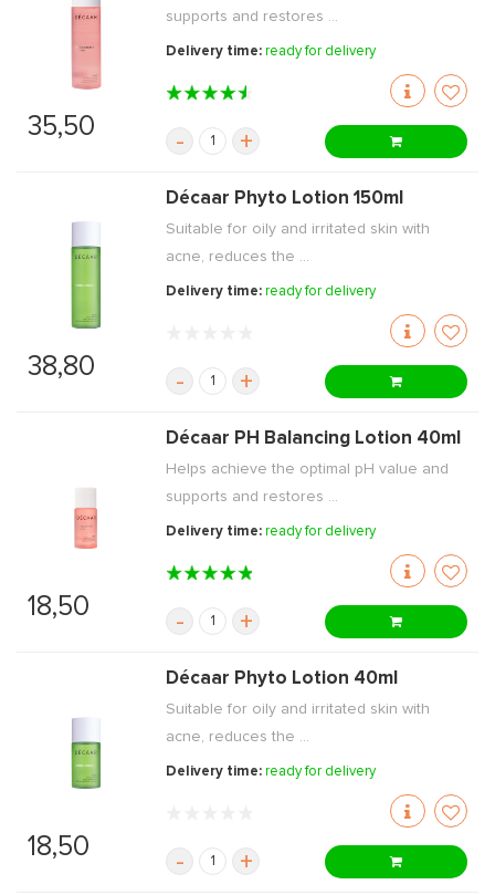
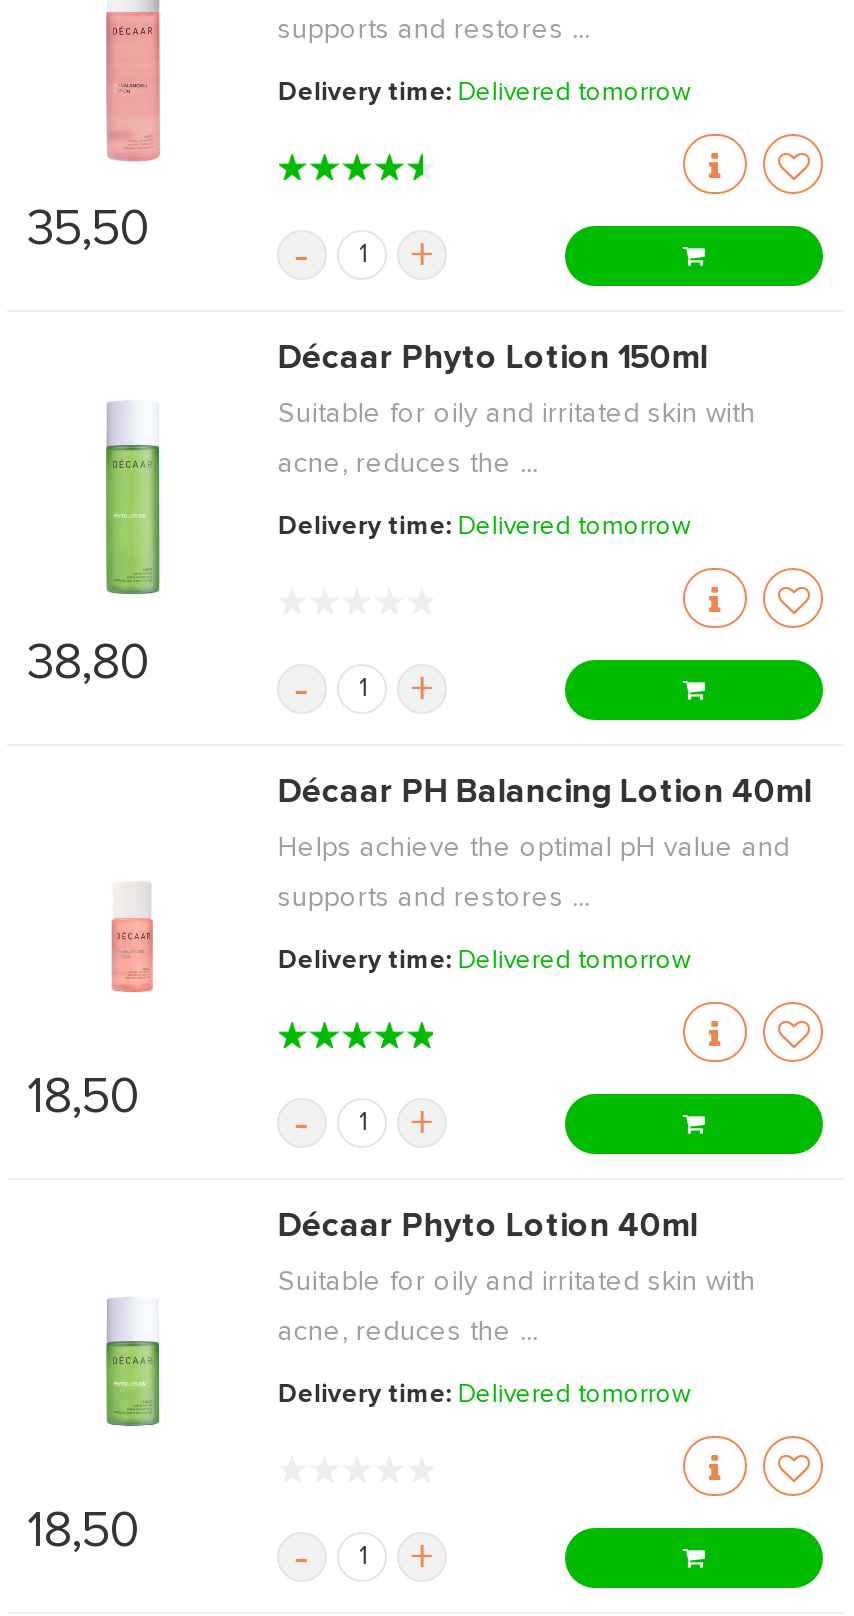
- Delivery time: ready for delivery
+ Delivery time: Delivered tomorrow

- Delivery time: ready for delivery
+ Delivery time: Delivered tomorrow

- Delivery time: ready for delivery
+ Delivery time: Delivered tomorrow

- Delivery time: ready for delivery
+ Delivery time: Delivered tomorrow
